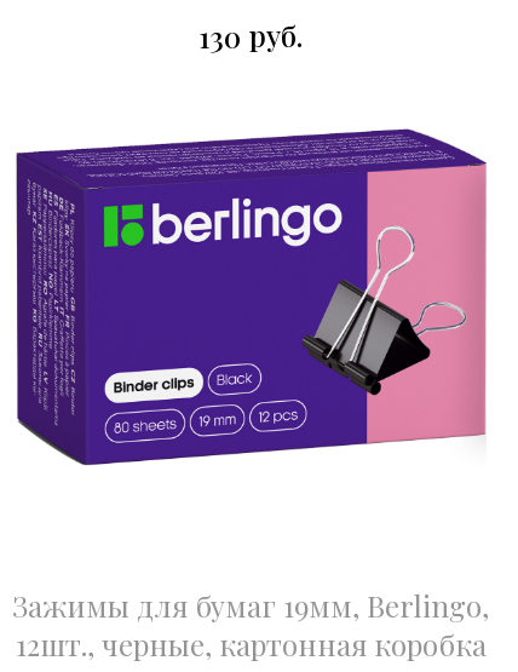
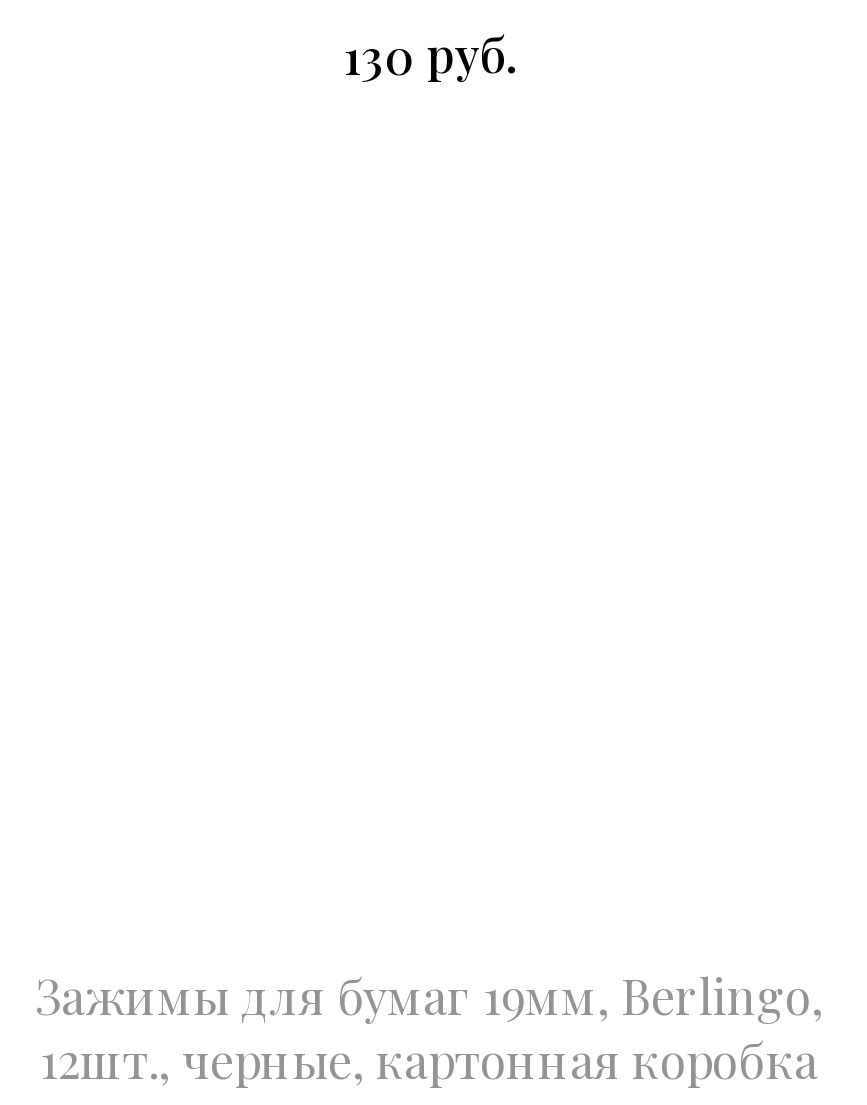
- [image]
